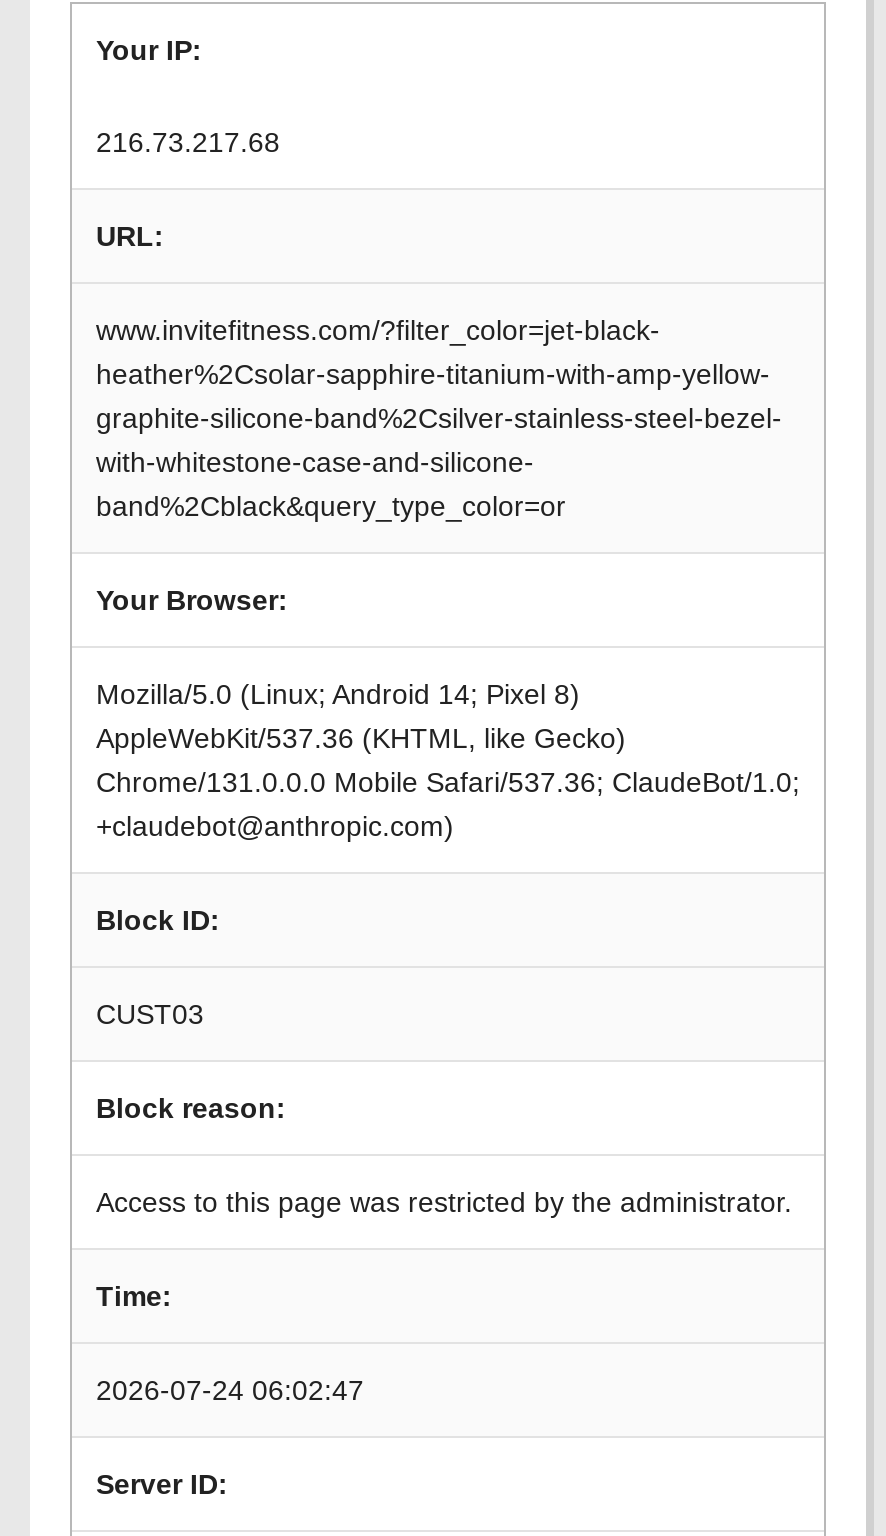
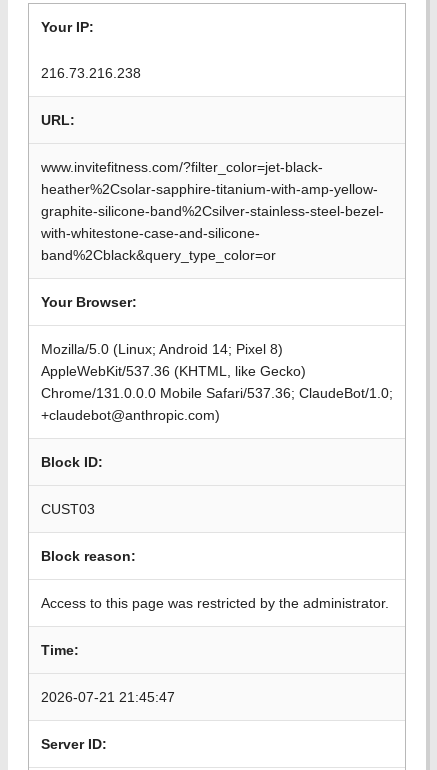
- 216.73.217.68
+ 216.73.216.238

- 2026-07-24 06:02:47
+ 2026-07-21 21:45:47
